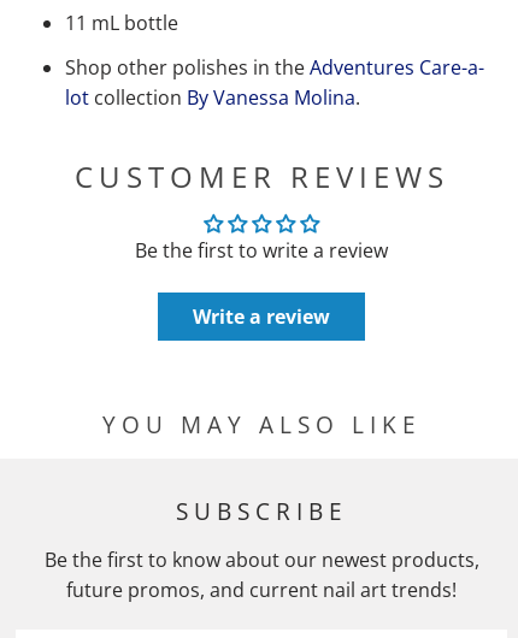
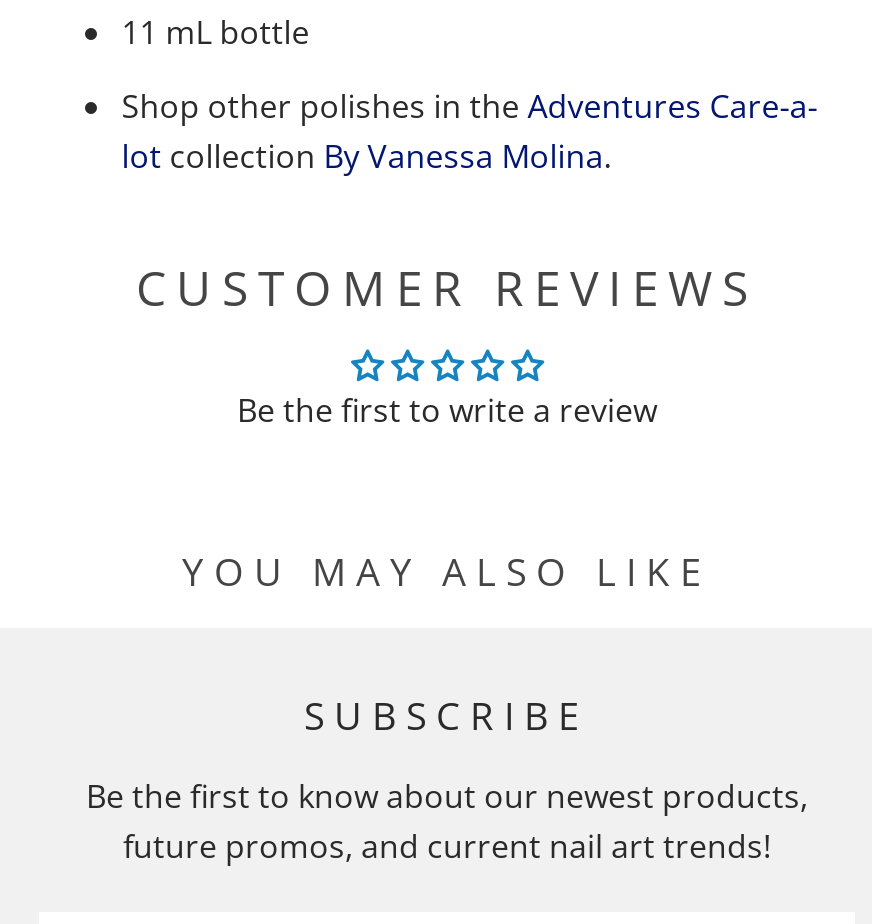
- Write a review
